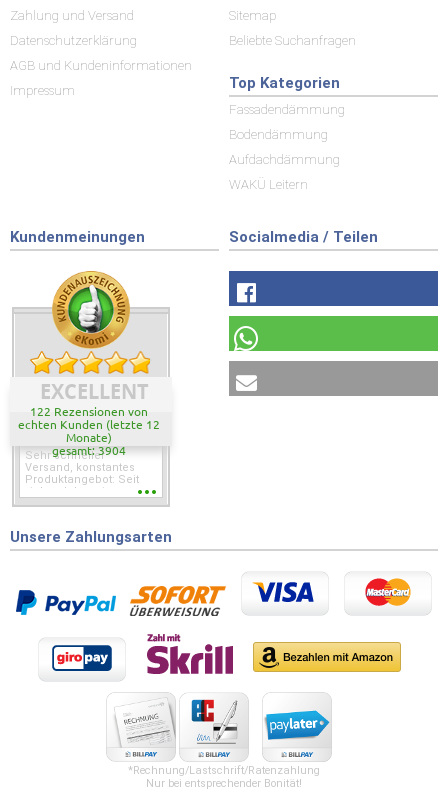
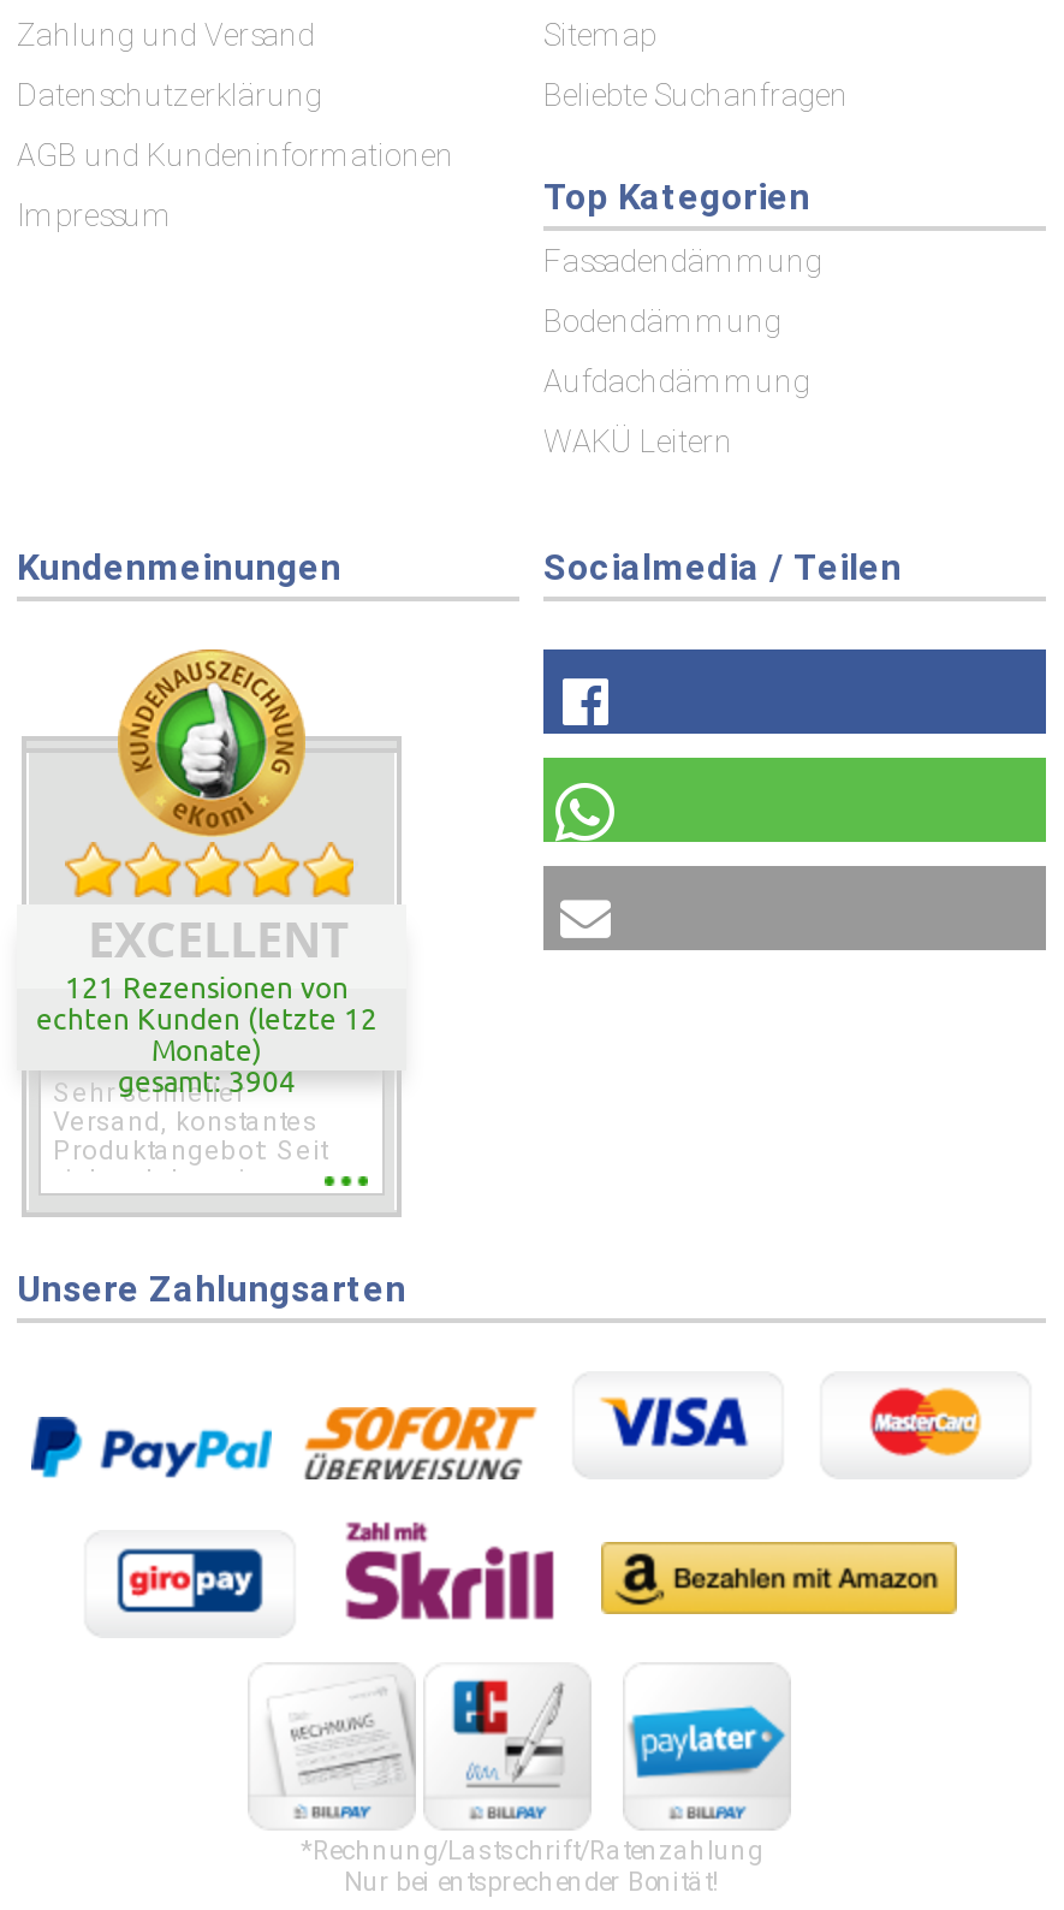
- 122 Rezensionen von
+ 121 Rezensionen von
